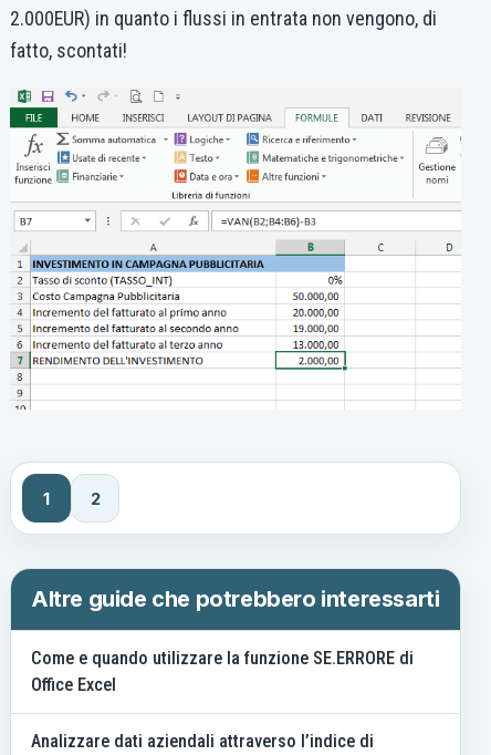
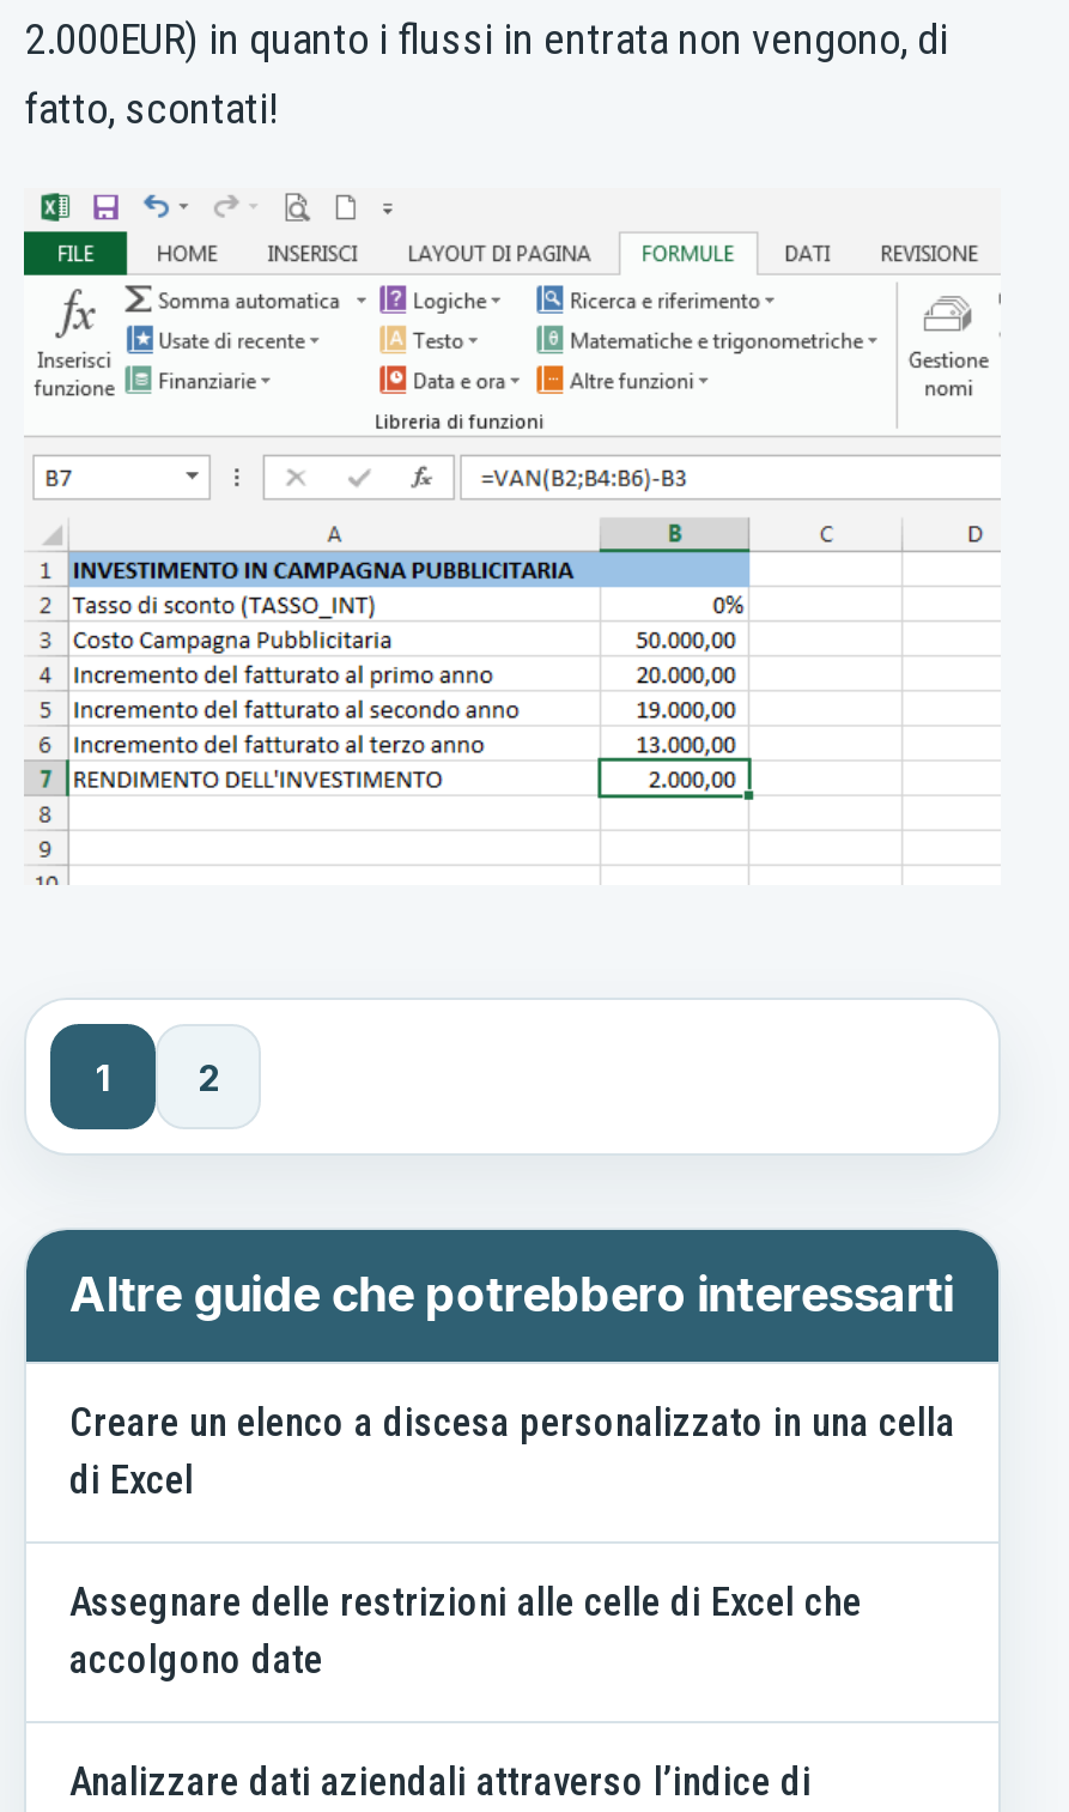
- Come e quando utilizzare la funzione SE.ERRORE di
- Office Excel
+ Creare un elenco a discesa personalizzato in una cella
+ di Excel
+ Assegnare delle restrizioni alle celle di Excel che
+ accolgono date
